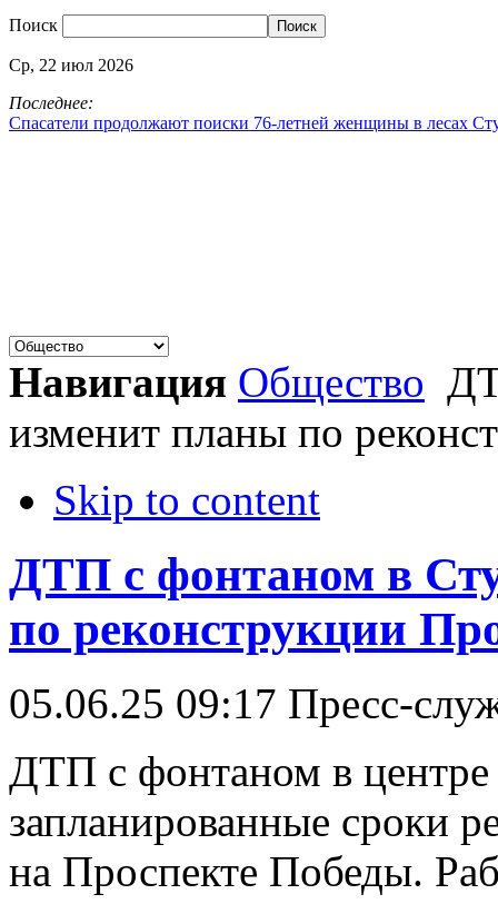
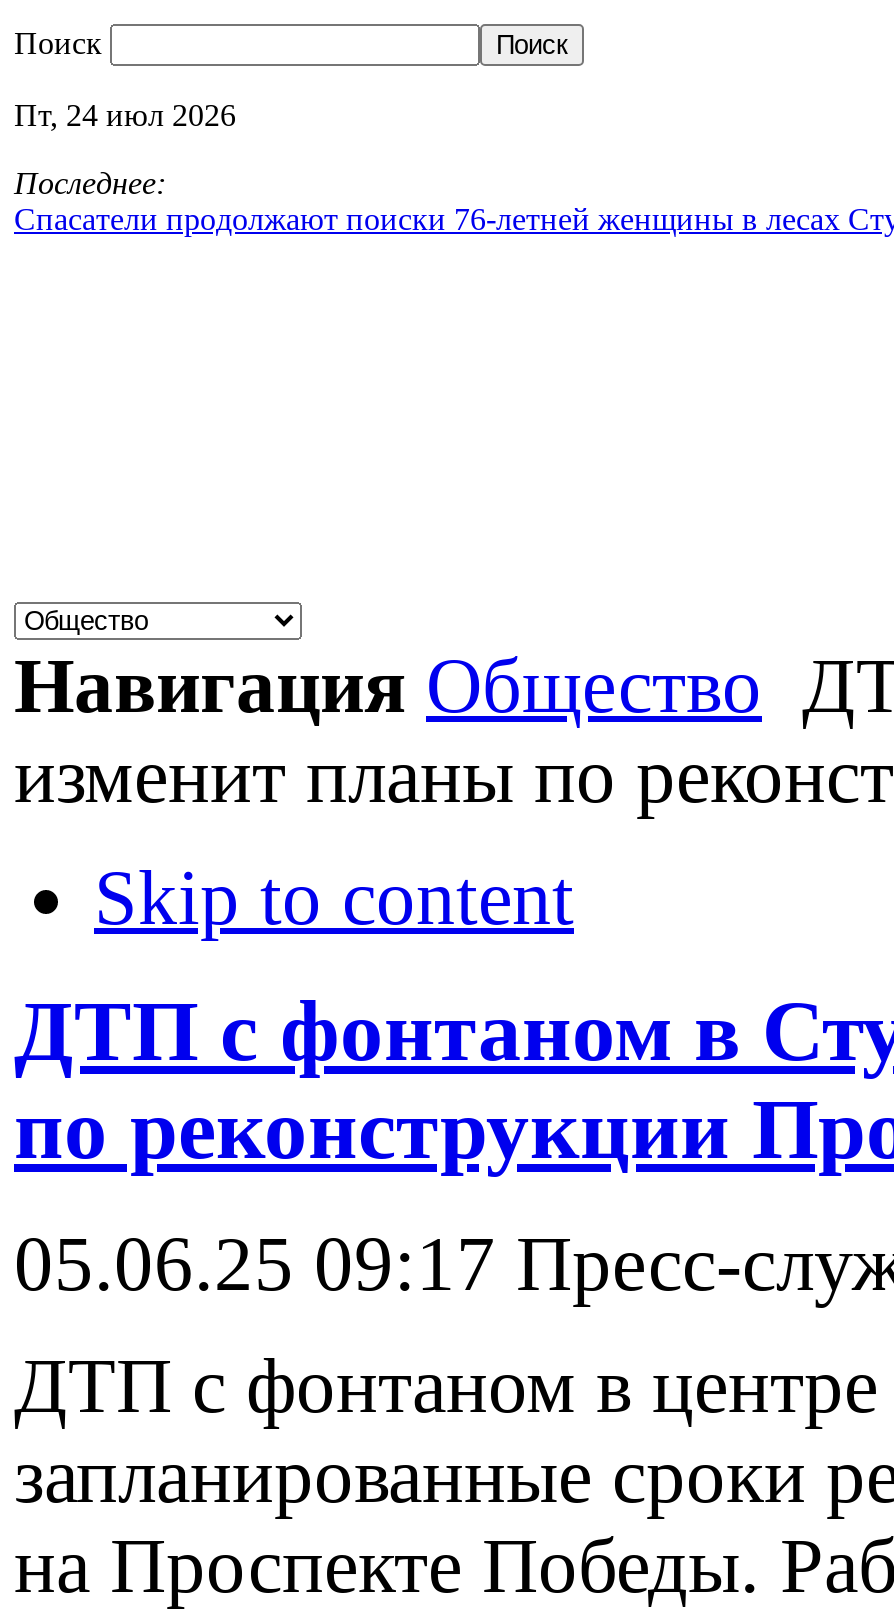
- Ср, 22 июл 2026
+ Пт, 24 июл 2026
